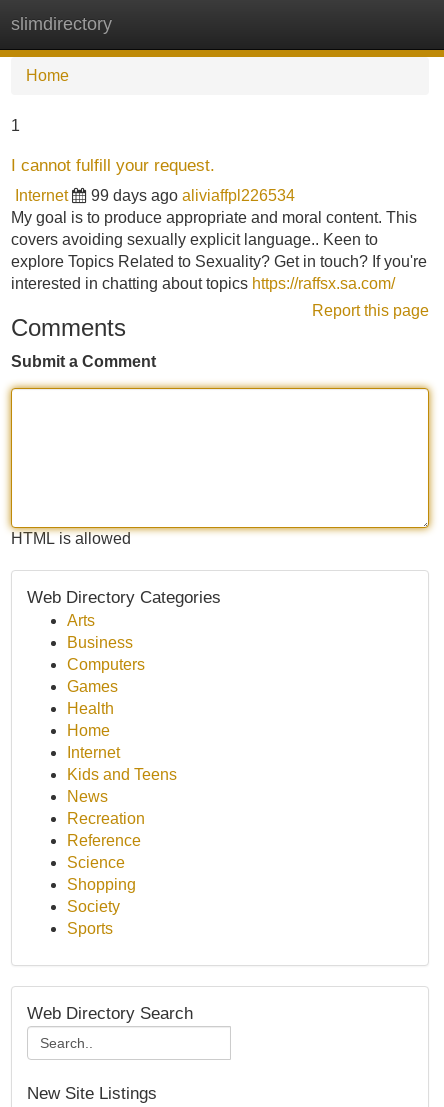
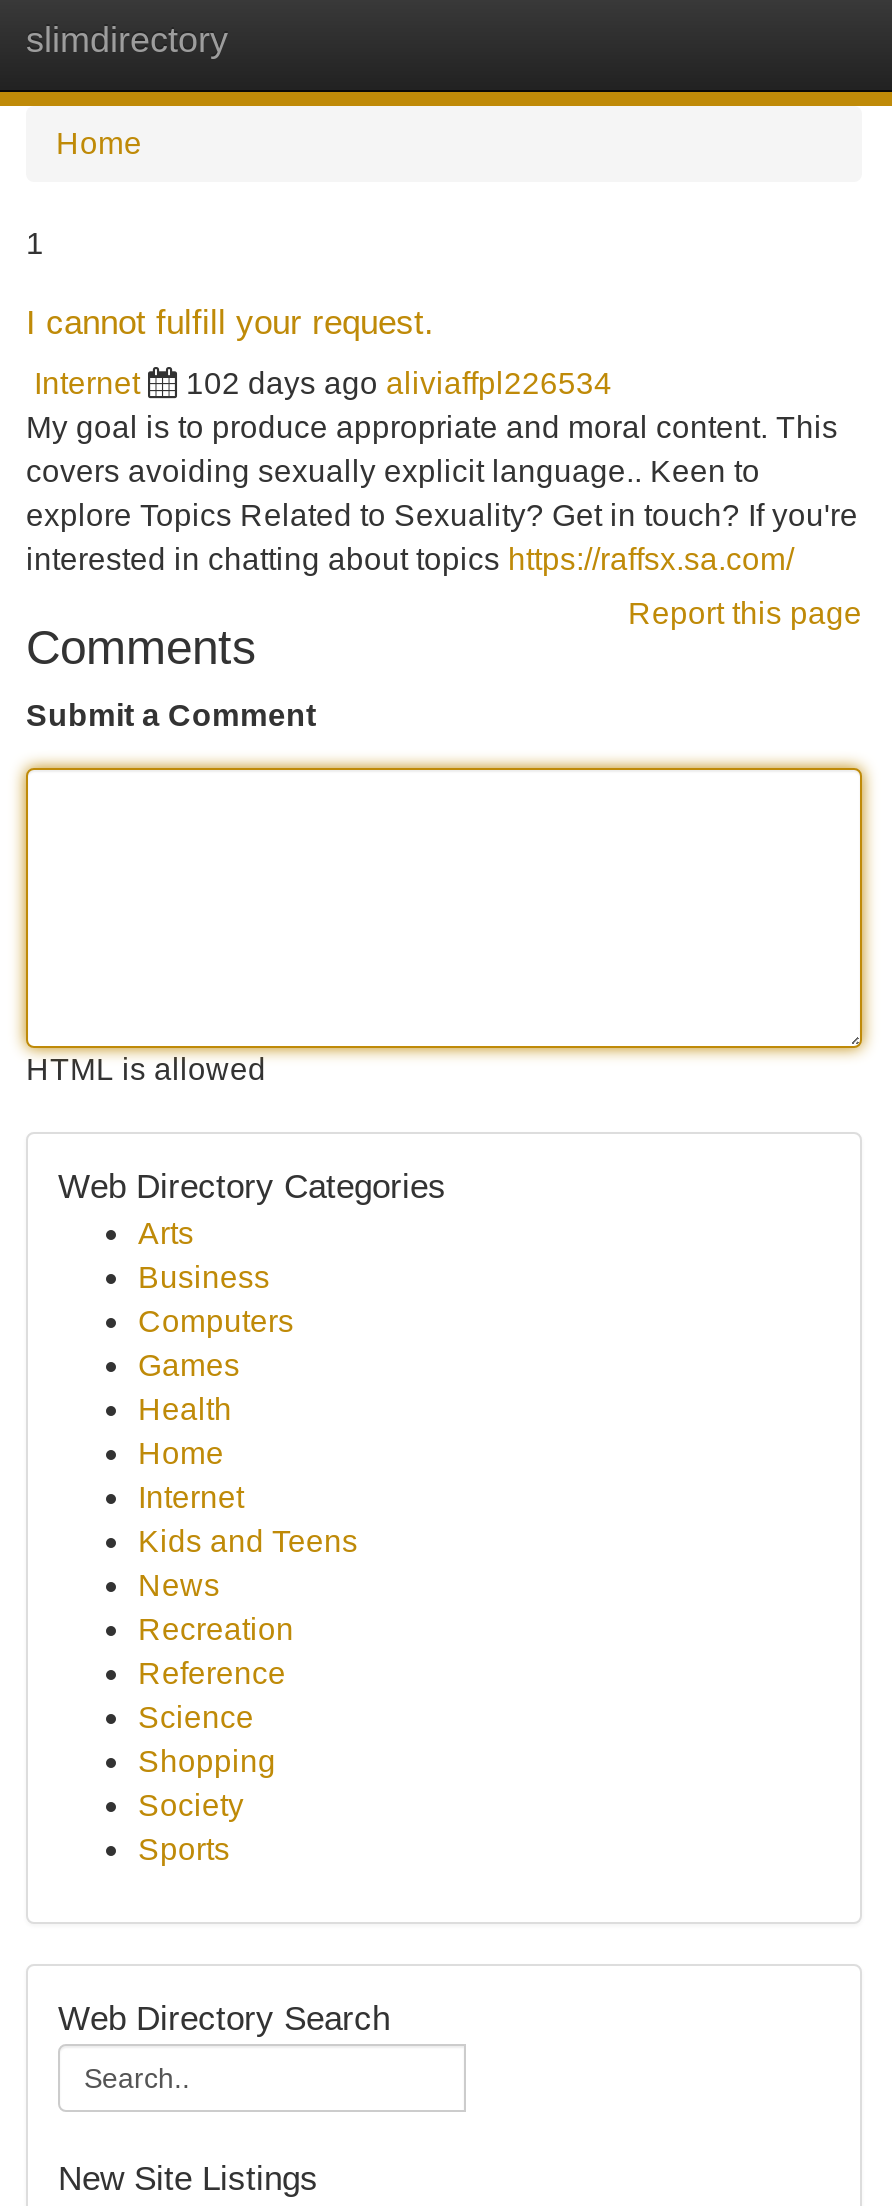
- 99 days ago aliviaffpl226534
+ 102 days ago aliviaffpl226534
